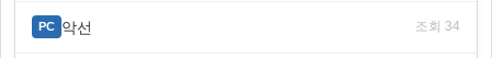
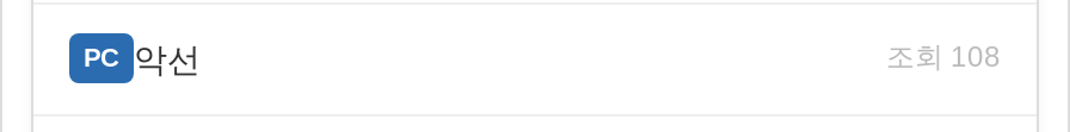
- 조회 34
+ 조회 108
